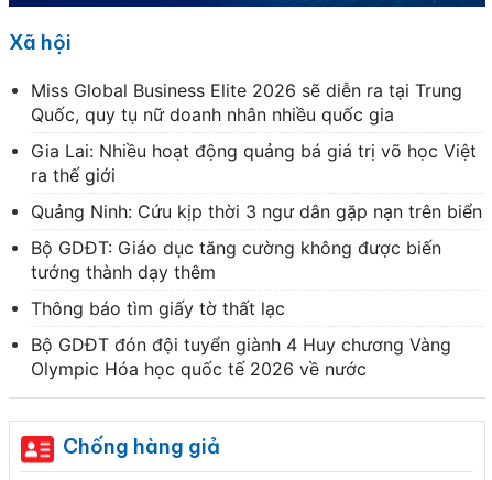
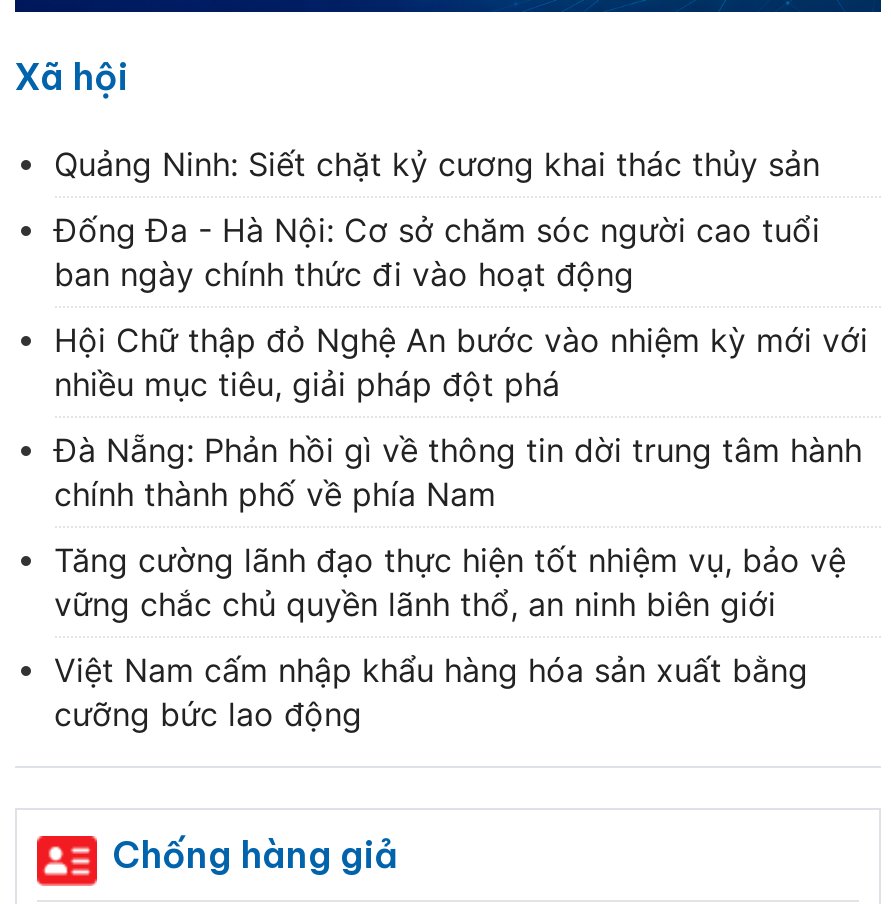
- Miss Global Business Elite 2026 sẽ diễn ra tại Trung
- Quốc, quy tụ nữ doanh nhân nhiều quốc gia
+ Quảng Ninh: Siết chặt kỷ cương khai thác thủy sản

- Gia Lai: Nhiều hoạt động quảng bá giá trị võ học Việt
- ra thế giới
+ Đống Đa - Hà Nội: Cơ sở chăm sóc người cao tuổi
+ ban ngày chính thức đi vào hoạt động

- Quảng Ninh: Cứu kịp thời 3 ngư dân gặp nạn trên biển
+ Hội Chữ thập đỏ Nghệ An bước vào nhiệm kỳ mới với
+ nhiều mục tiêu, giải pháp đột phá

- Bộ GDĐT: Giáo dục tăng cường không được biến
- tướng thành dạy thêm
+ Đà Nẵng: Phản hồi gì về thông tin dời trung tâm hành
+ chính thành phố về phía Nam

- Thông báo tìm giấy tờ thất lạc
+ Tăng cường lãnh đạo thực hiện tốt nhiệm vụ, bảo vệ
+ vững chắc chủ quyền lãnh thổ, an ninh biên giới

- Bộ GDĐT đón đội tuyển giành 4 Huy chương Vàng
- Olympic Hóa học quốc tế 2026 về nước
+ Việt Nam cấm nhập khẩu hàng hóa sản xuất bằng
+ cưỡng bức lao động
